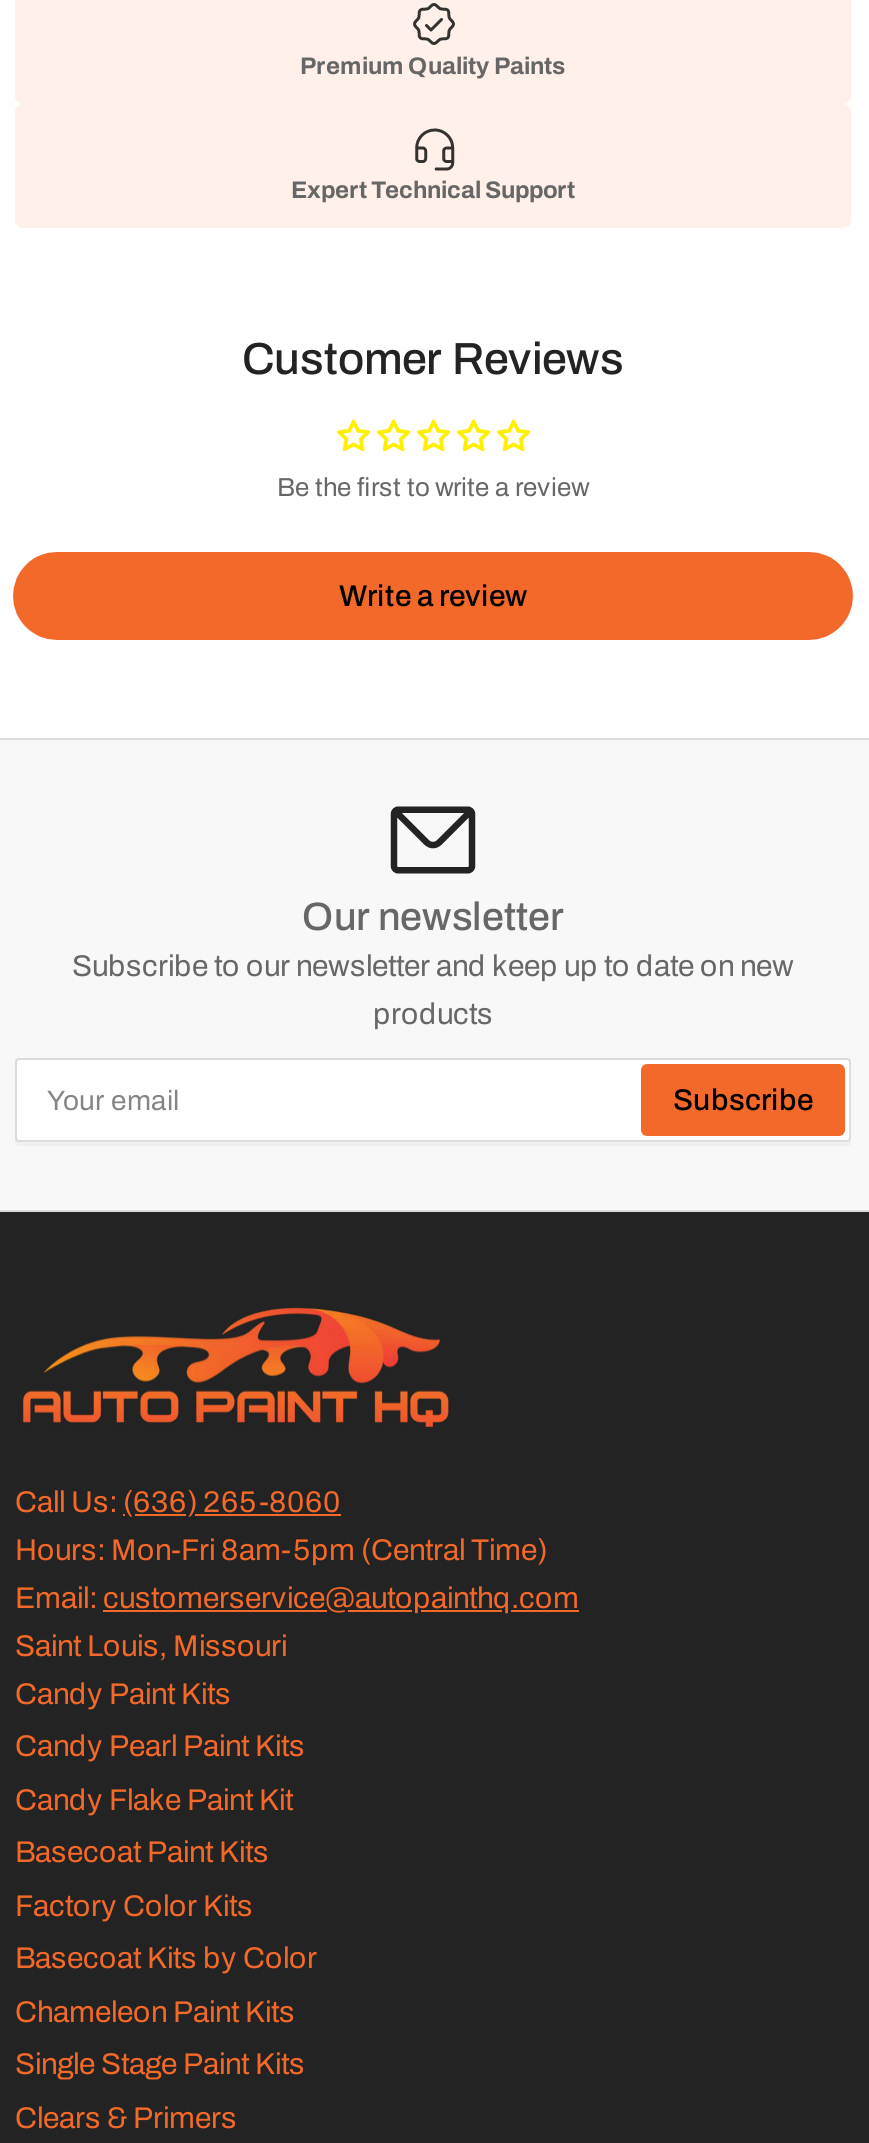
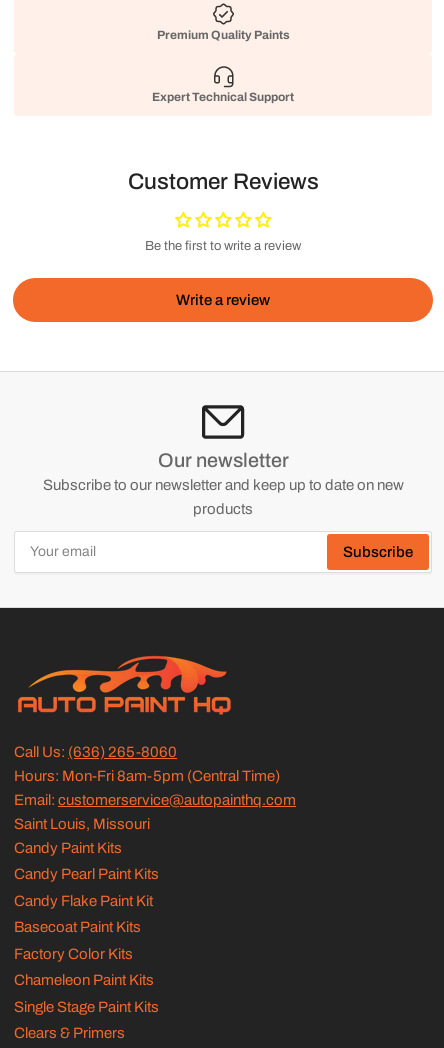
- Basecoat Kits by Color
